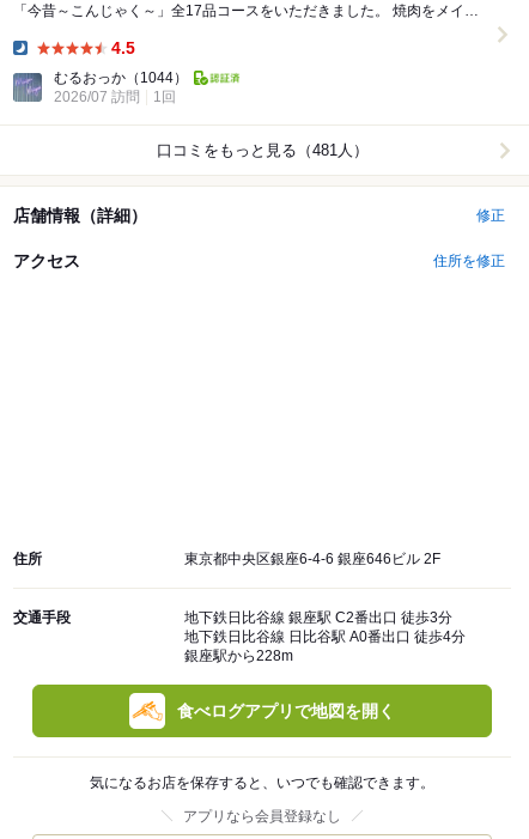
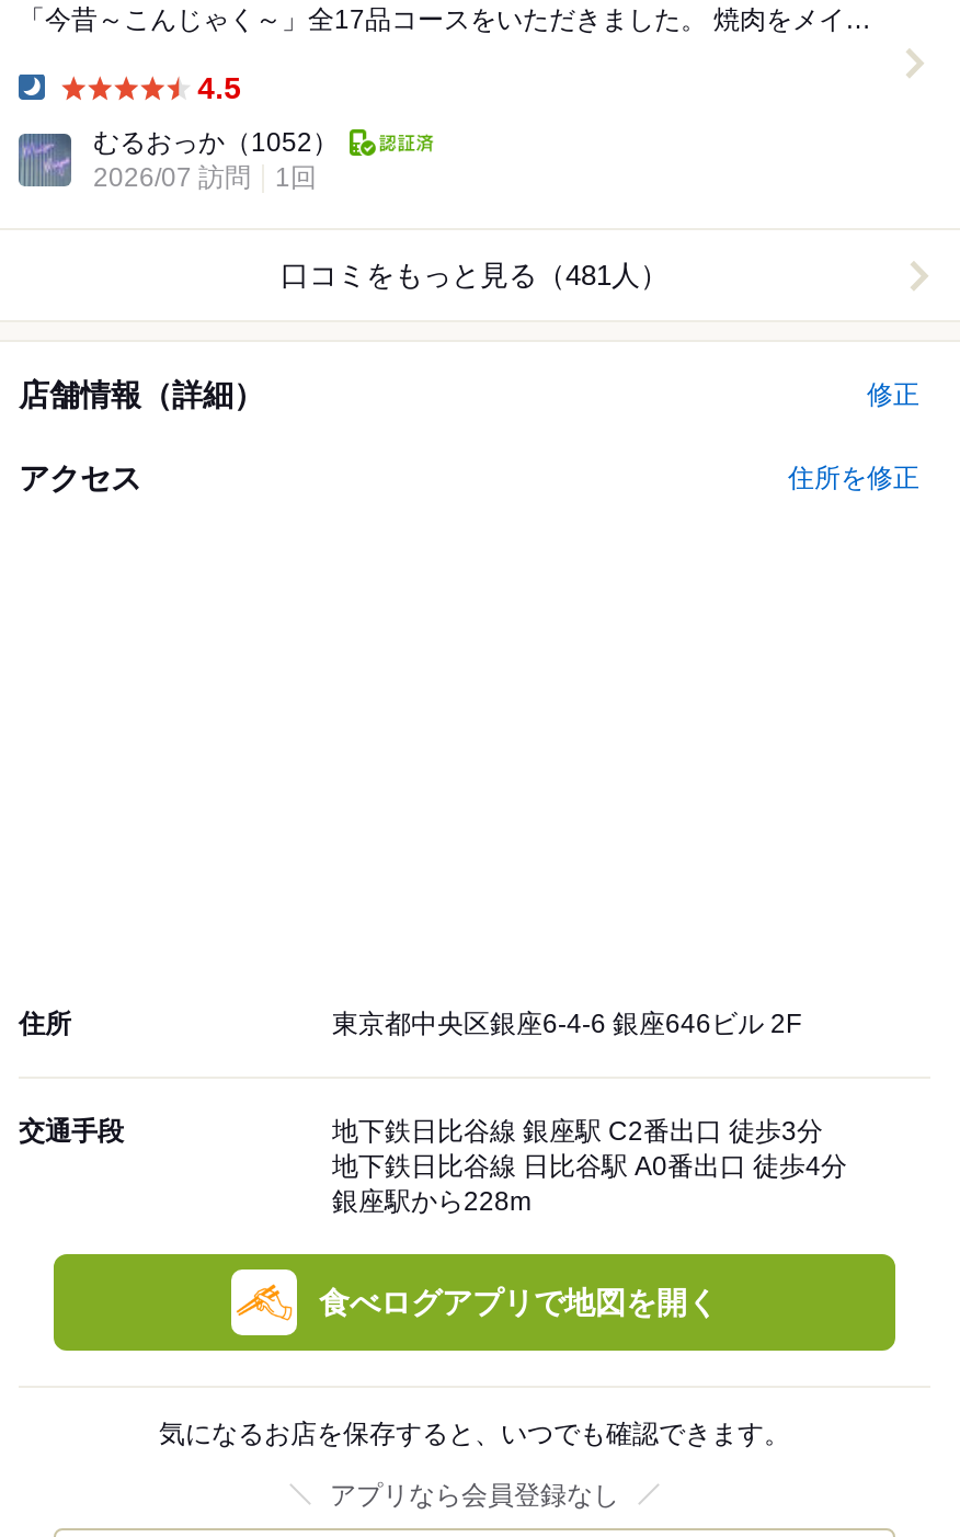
- むるおっか（1044）
+ むるおっか（1052）
